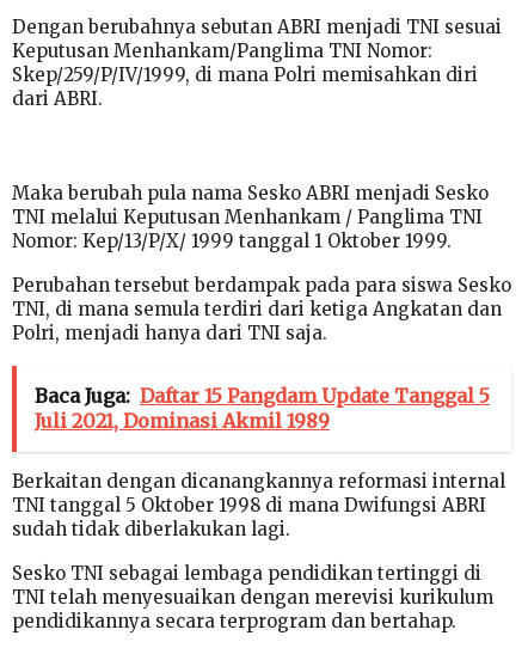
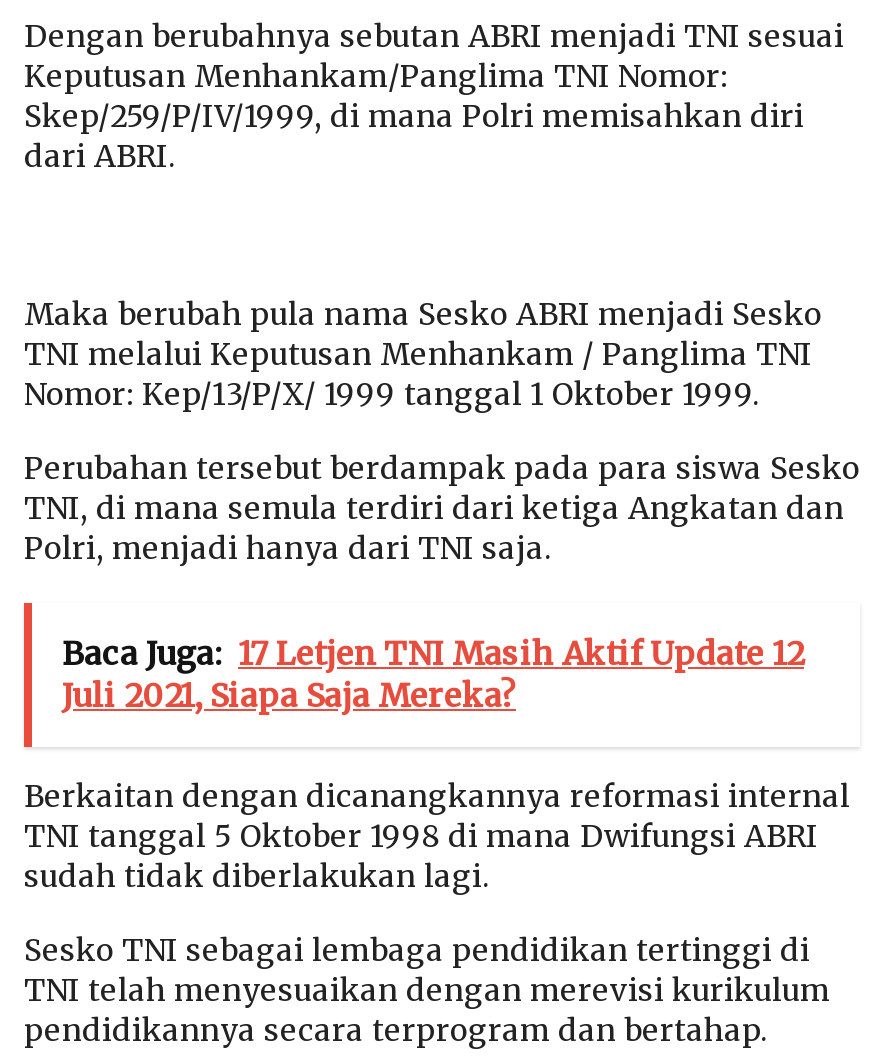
- Baca Juga: Daftar 15 Pangdam Update Tanggal 5
- Juli 2021, Dominasi Akmil 1989
+ Baca Juga: 17 Letjen TNI Masih Aktif Update 12
+ Juli 2021, Siapa Saja Mereka?
